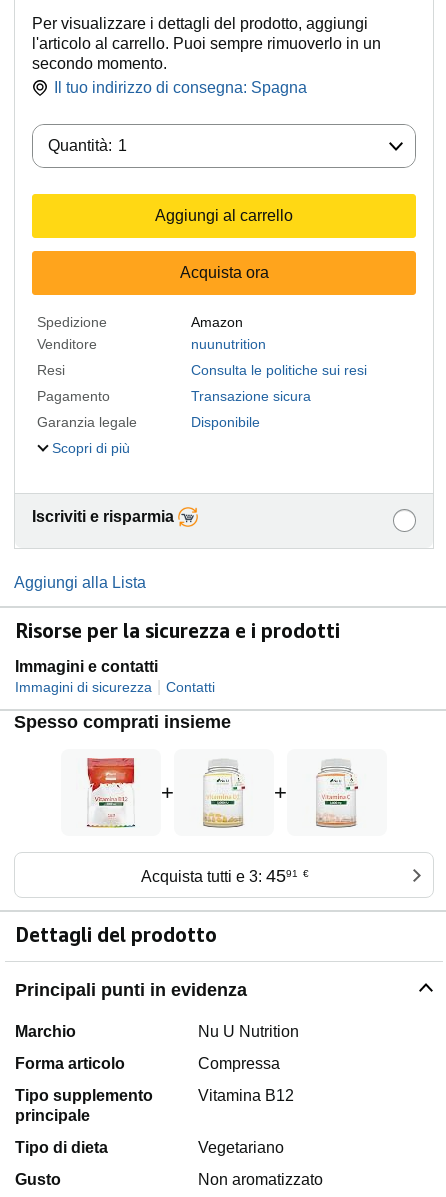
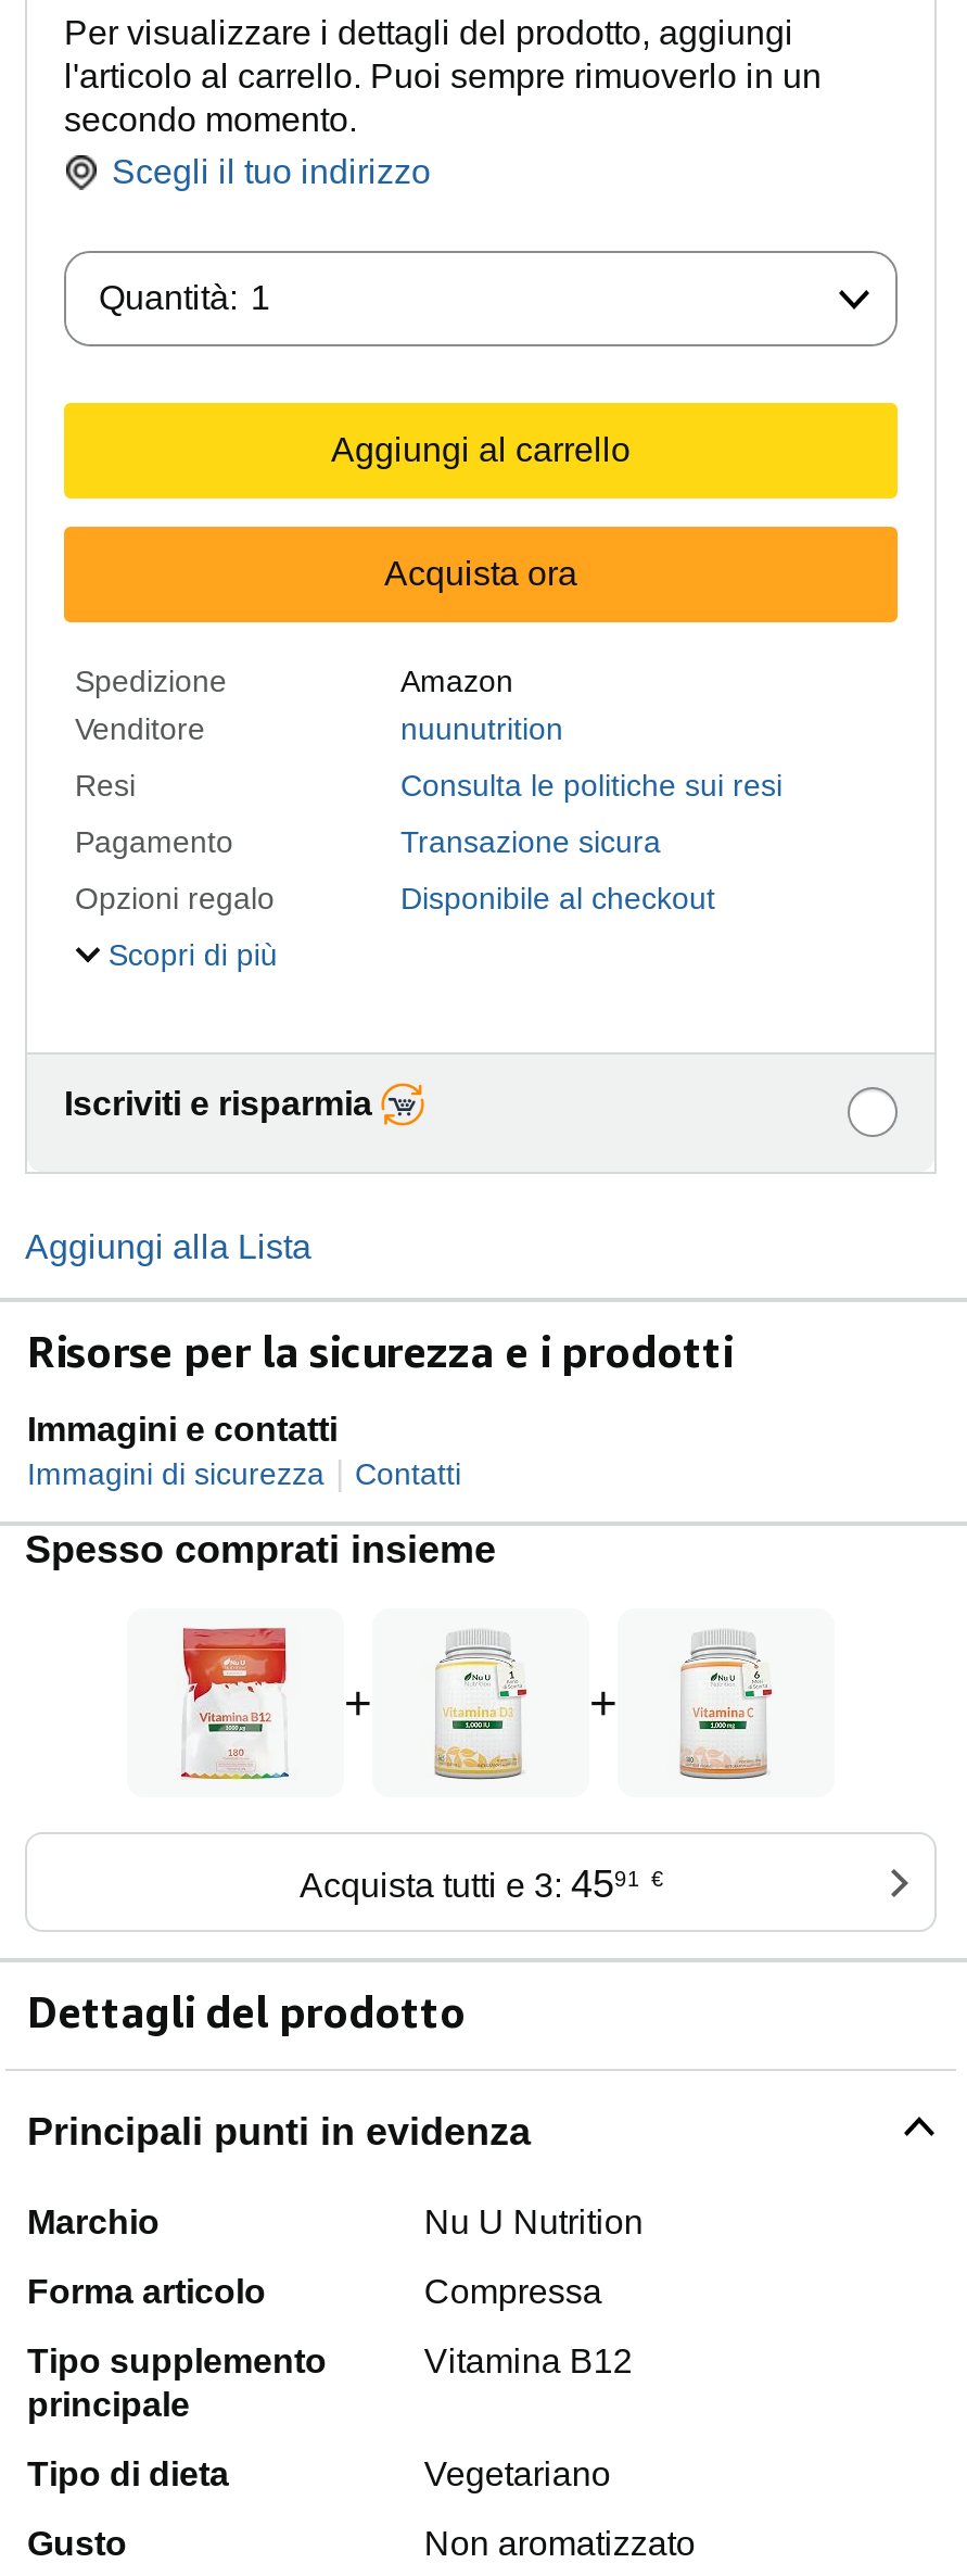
- Il tuo indirizzo di consegna: Spagna
+ Scegli il tuo indirizzo

- Garanzia legale
- Disponibile
+ Opzioni regalo
+ Disponibile al checkout
